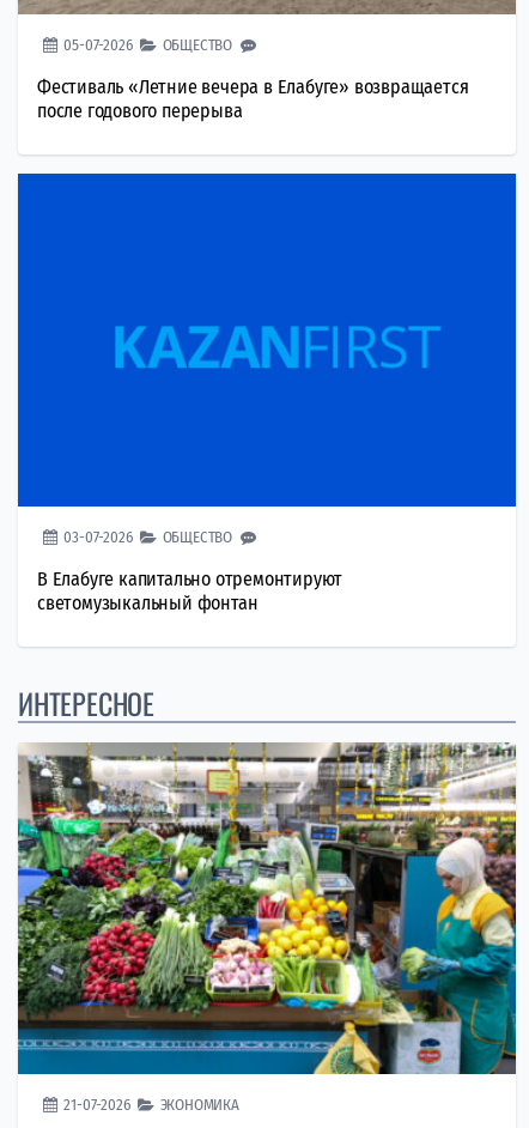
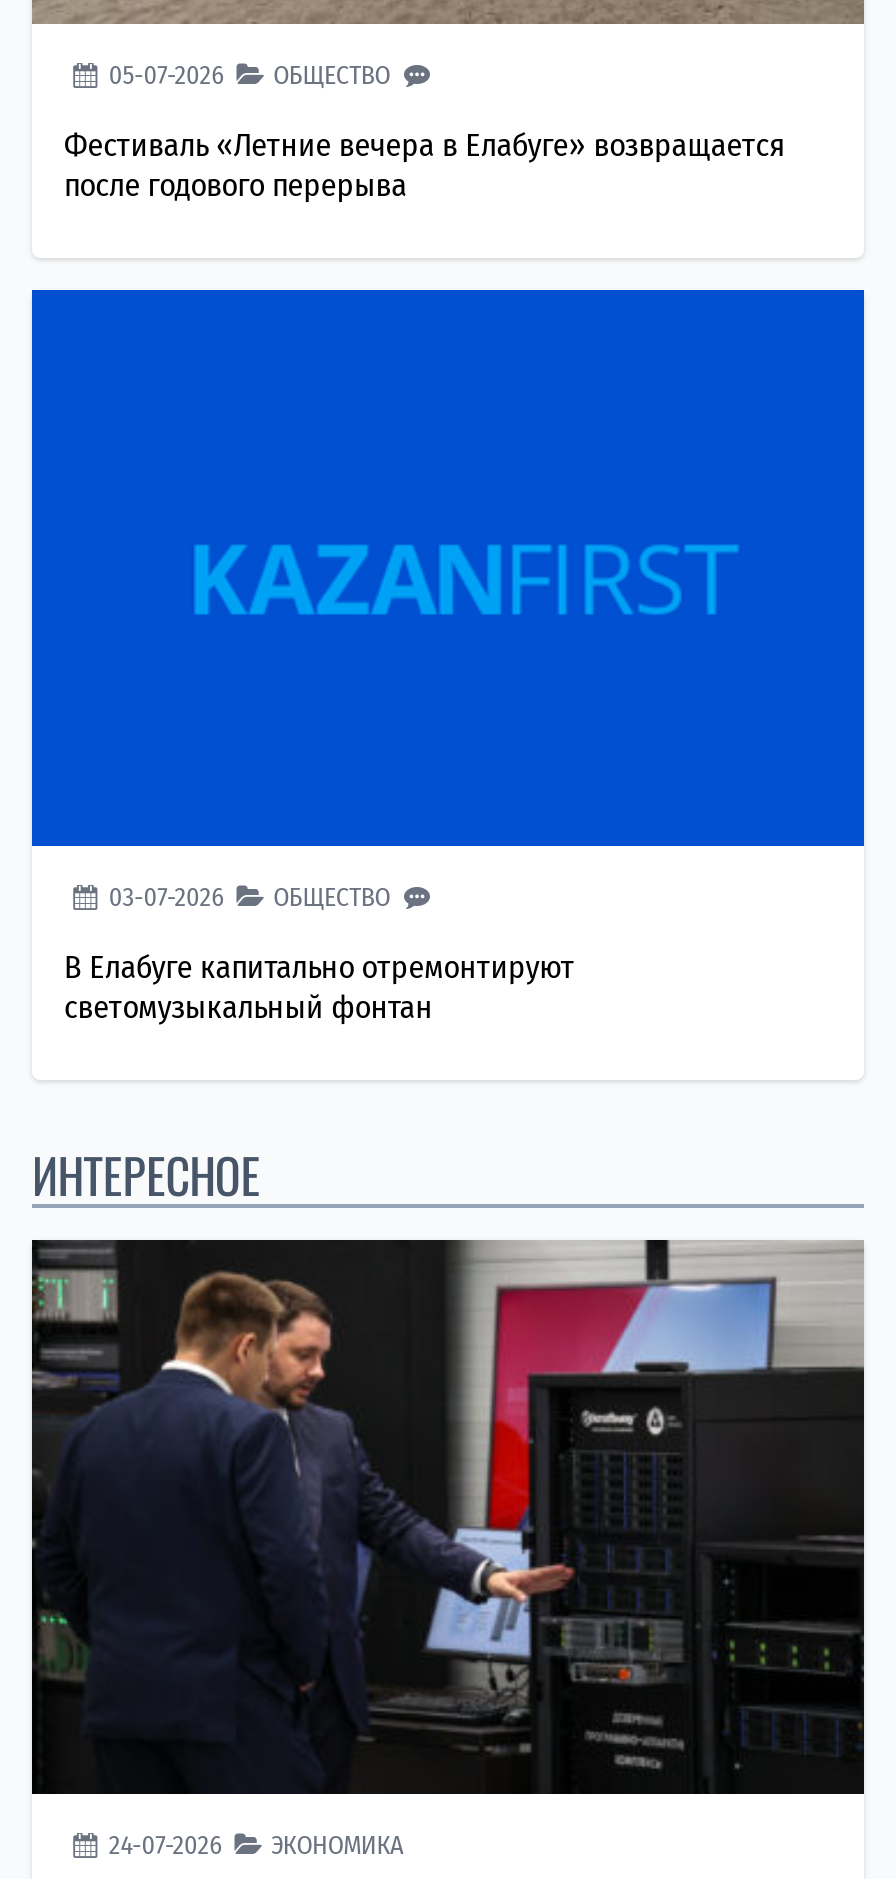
- [image]
- 21-07-2026 ЭКОНОМИКА
+ [image]
+ 24-07-2026 ЭКОНОМИКА
